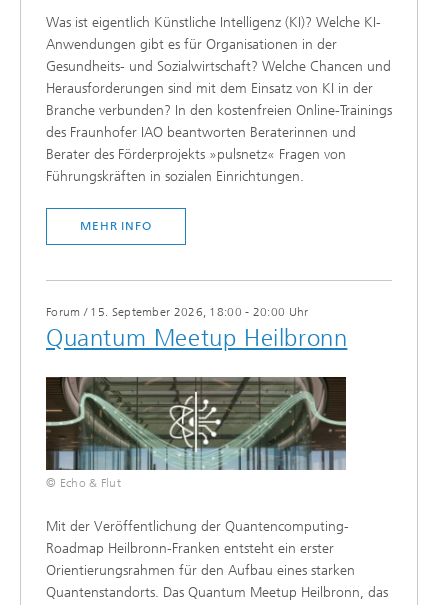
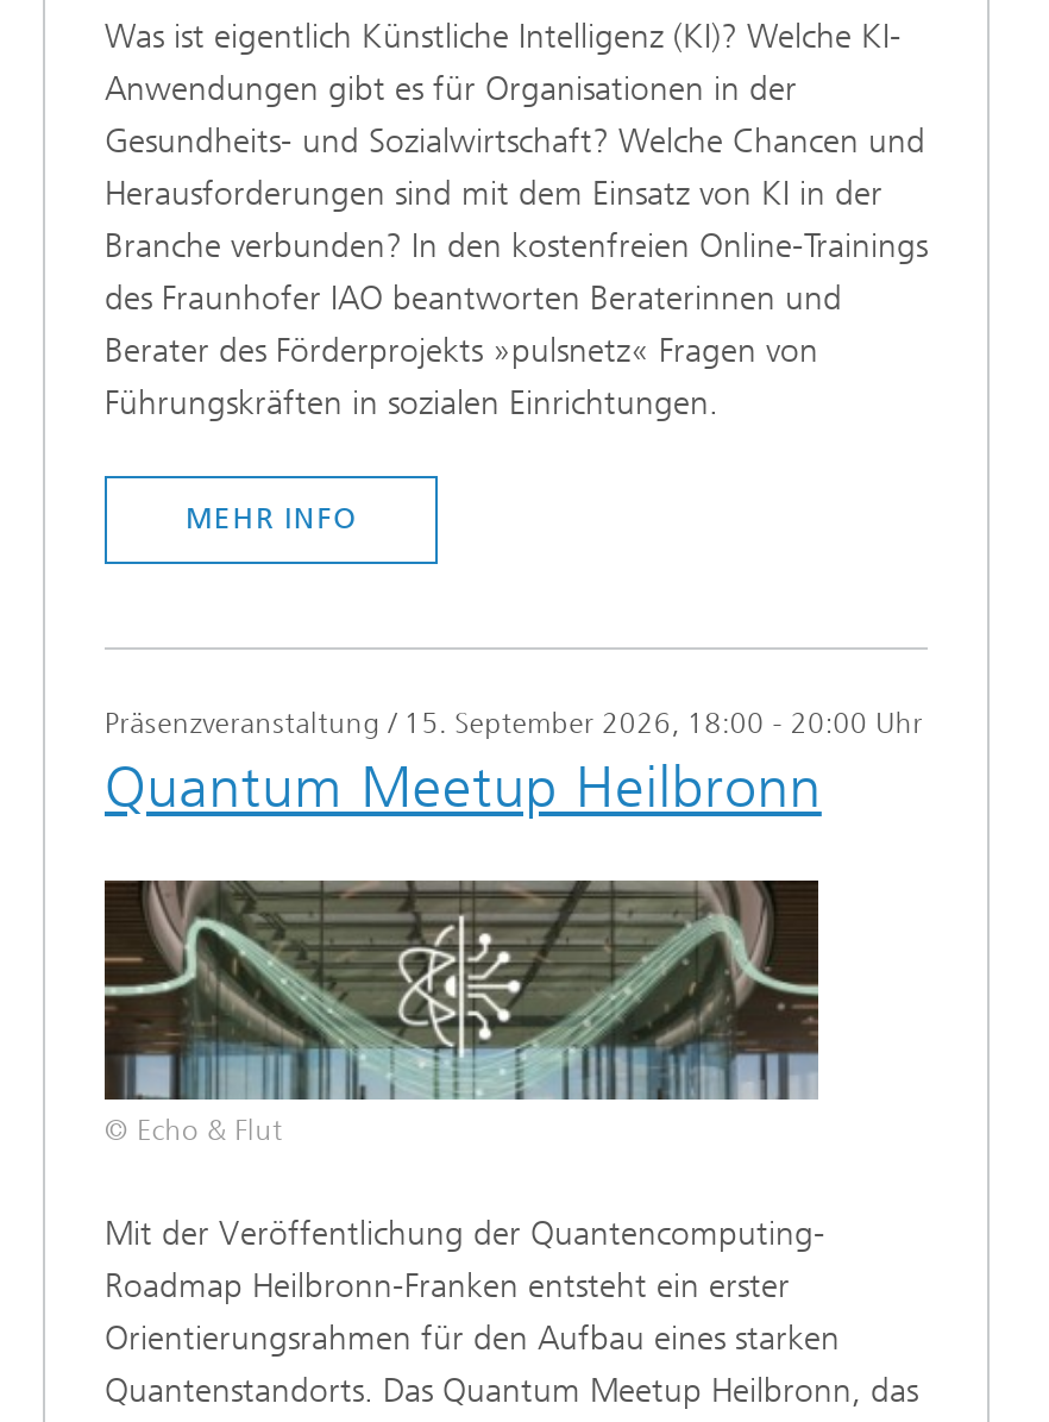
- Forum / 15. September 2026, 18:00 - 20:00 Uhr
+ Präsenzveranstaltung / 15. September 2026, 18:00 - 20:00 Uhr
